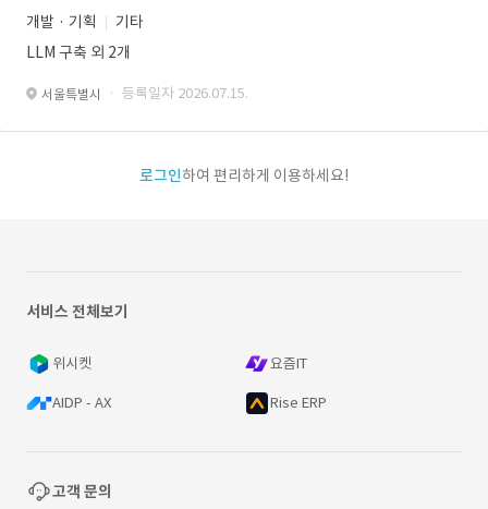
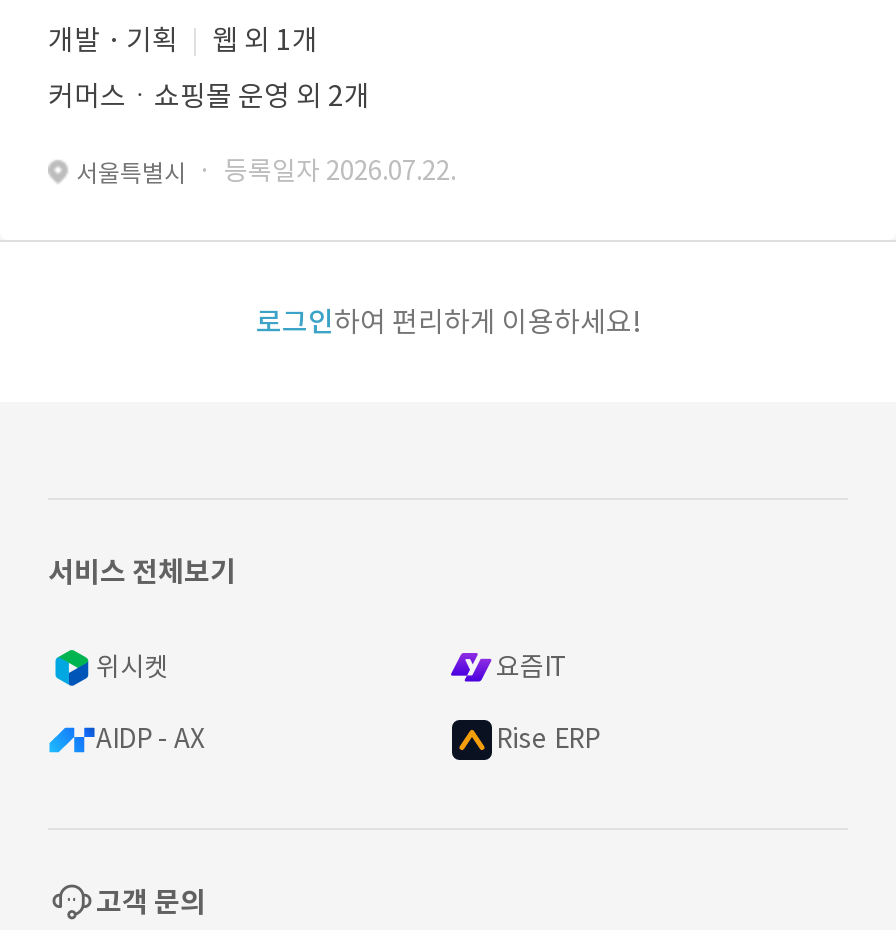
- 기타
+ 웹 외 1개

- LLM 구축 외 2개
+ 커머스ㆍ쇼핑몰 운영 외 2개

- 서울특별시 · 등록일자 2026.07.15.
+ 서울특별시 · 등록일자 2026.07.22.
